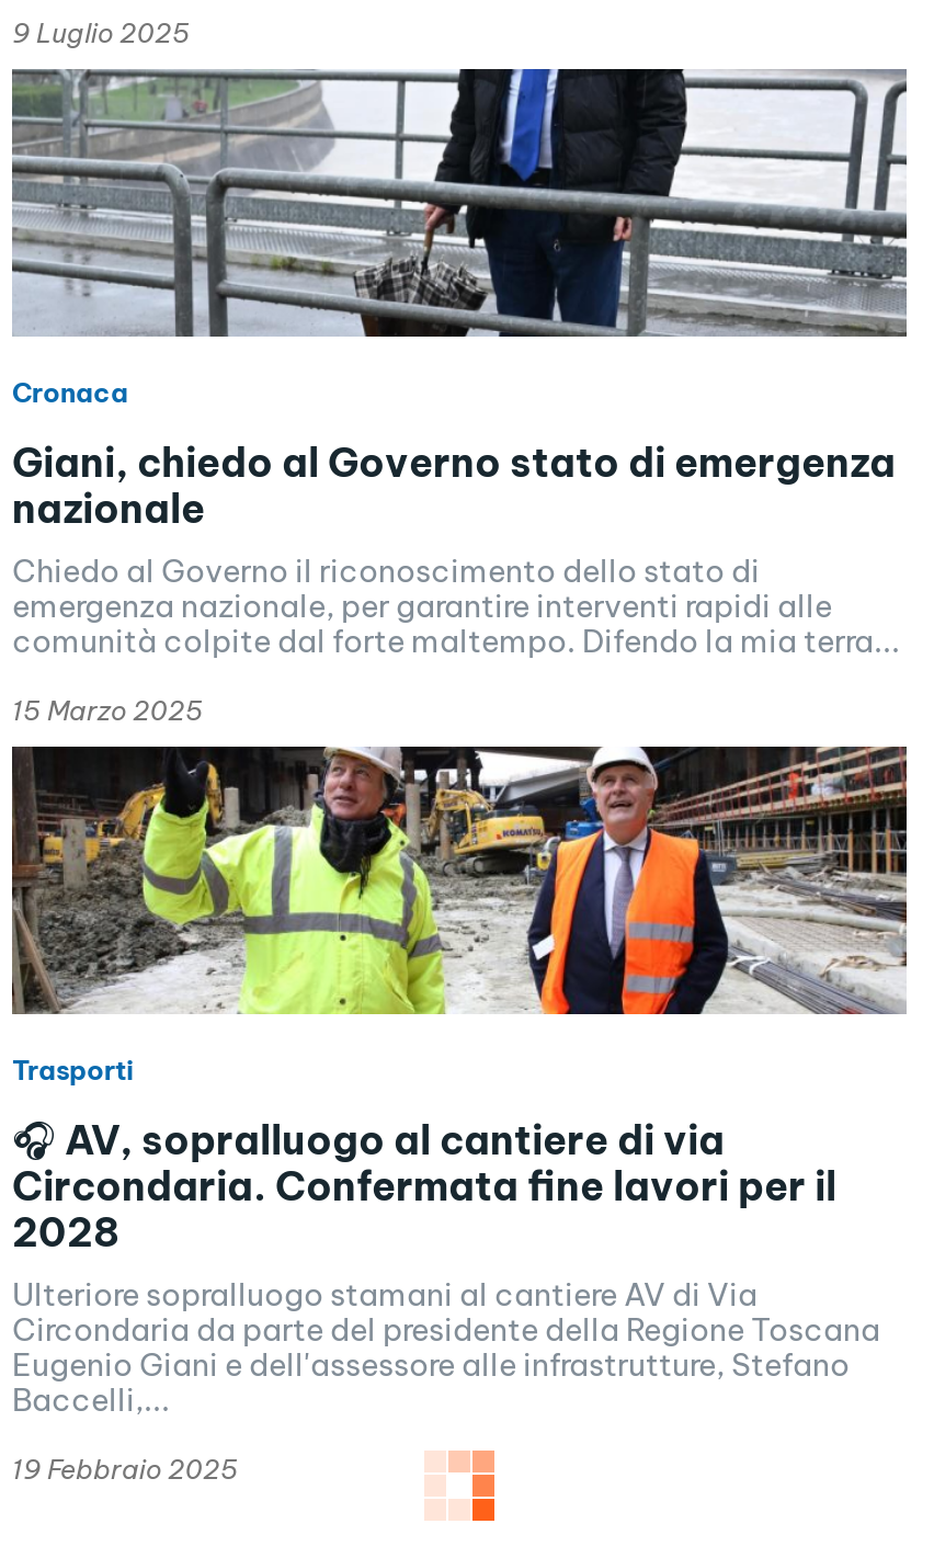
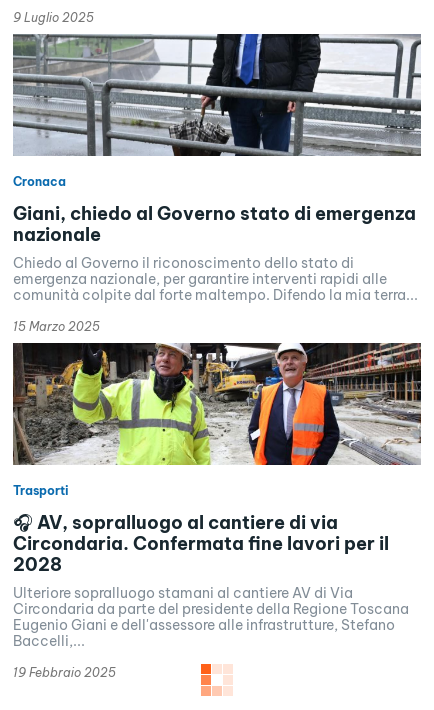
- [image]
+ [image]
